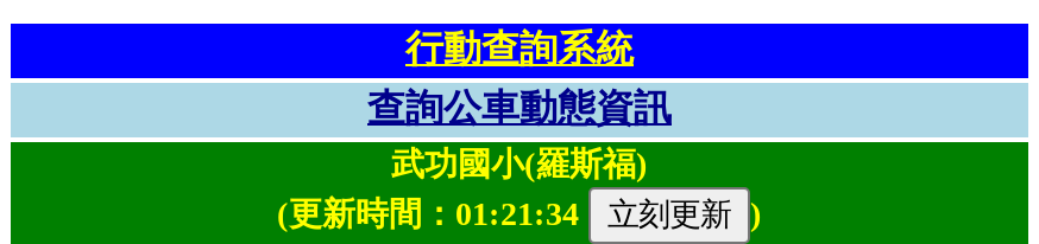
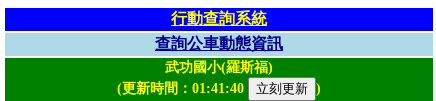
- (更新時間：01:21:34
+ (更新時間：01:41:40
